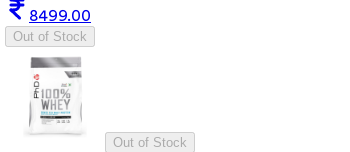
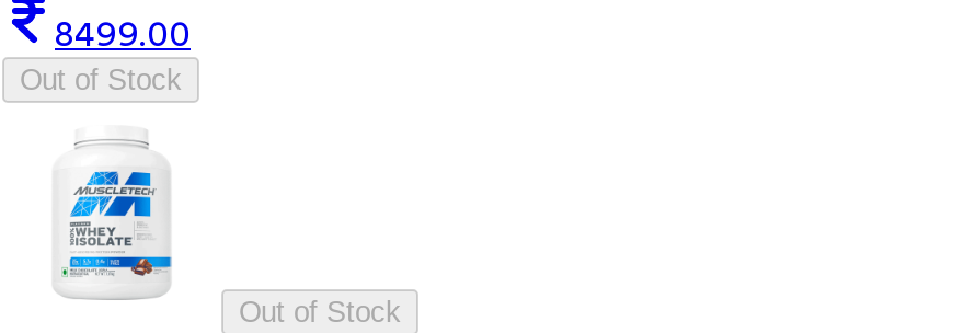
- [image]
+ [image]
